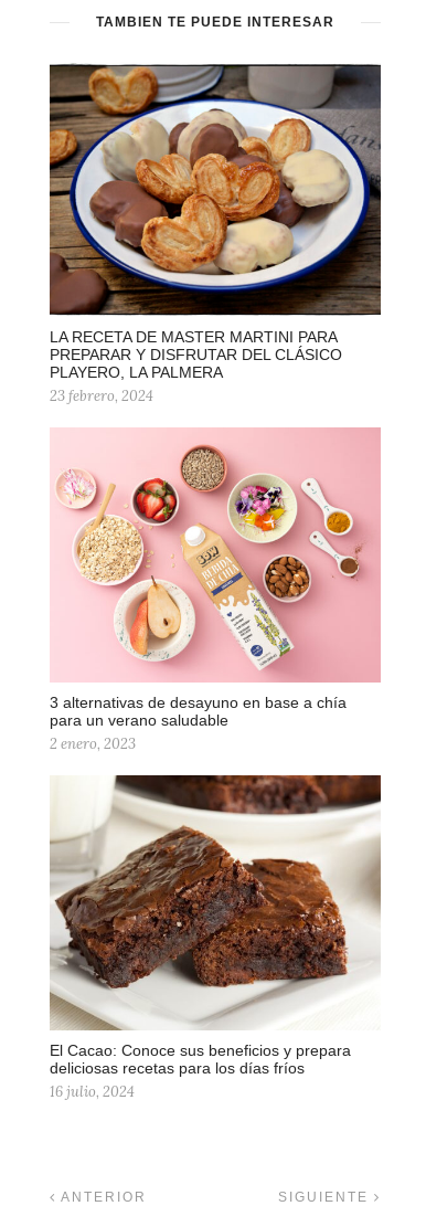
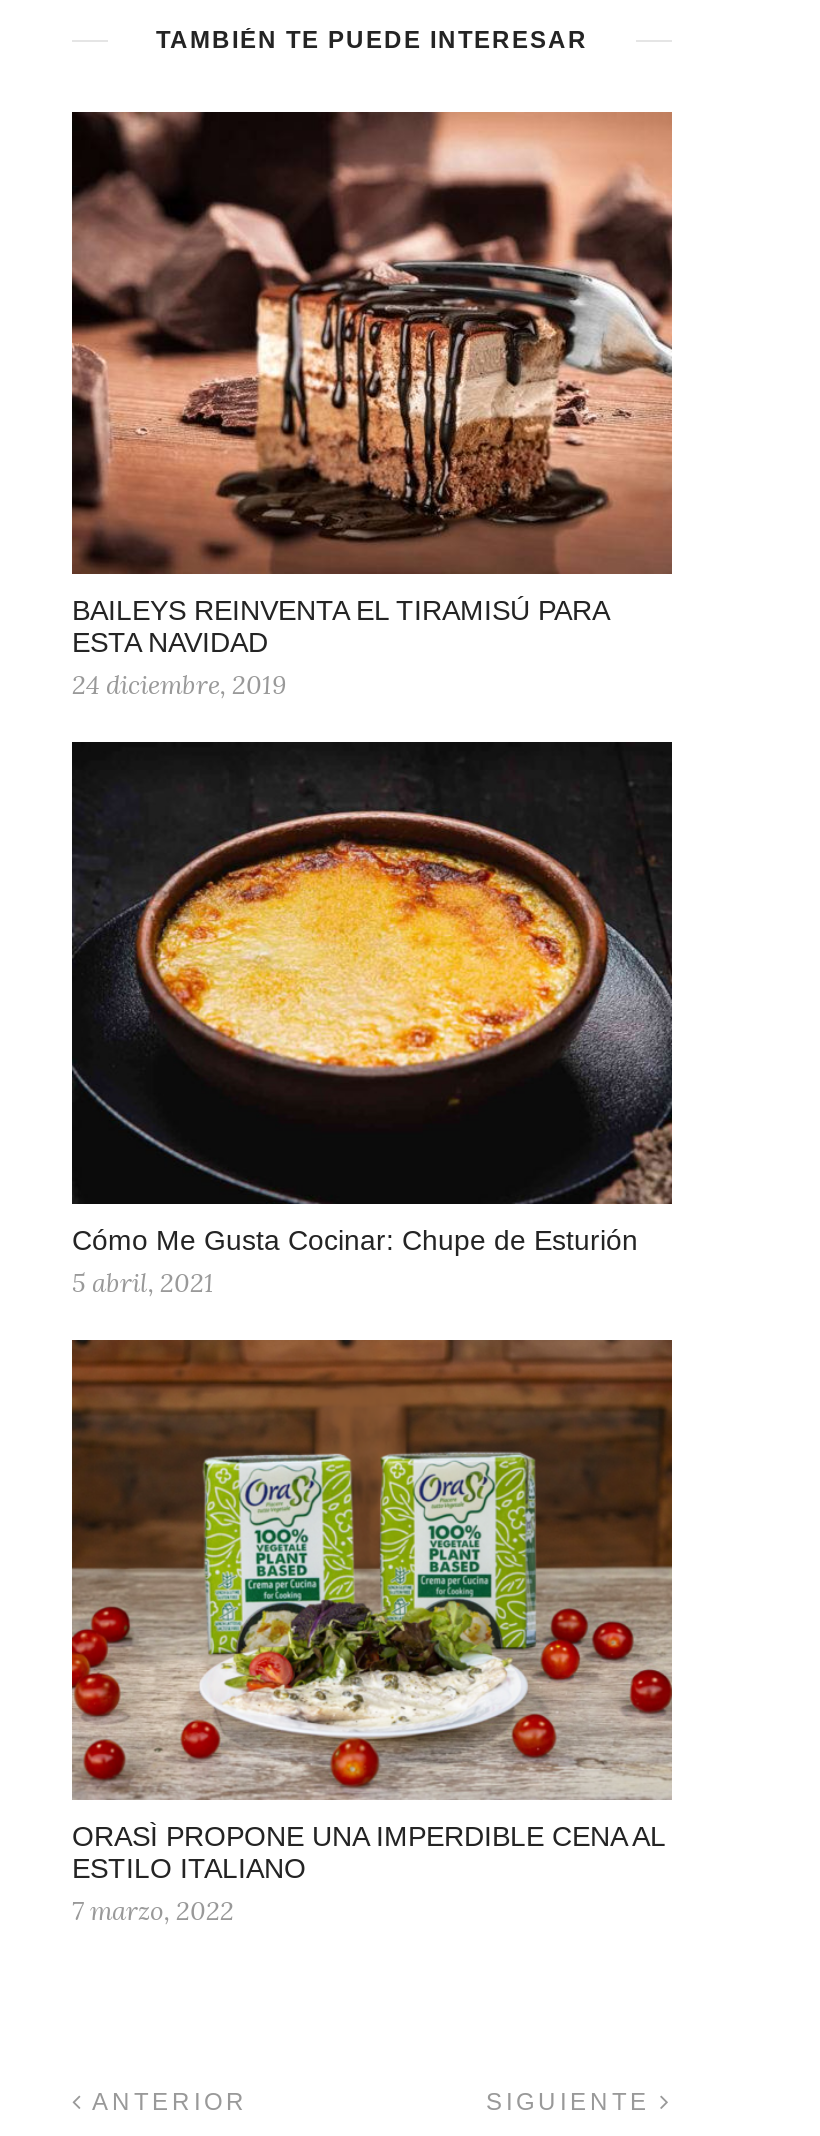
- [image]
- LA RECETA DE MASTER MARTINI PARA
- PREPARAR Y DISFRUTAR DEL CLÁSICO
- PLAYERO, LA PALMERA
- 23 febrero, 2024
+ [image]
+ BAILEYS REINVENTA EL TIRAMISÚ PARA
+ ESTA NAVIDAD
+ 24 diciembre, 2019

- [image]
- 3 alternativas de desayuno en base a chía
- para un verano saludable
- 2 enero, 2023
+ [image]
+ Cómo Me Gusta Cocinar: Chupe de Esturión
+ 5 abril, 2021

- [image]
- El Cacao: Conoce sus beneficios y prepara
- deliciosas recetas para los días fríos
- 16 julio, 2024
+ [image]
+ ORASÌ PROPONE UNA IMPERDIBLE CENA AL
+ ESTILO ITALIANO
+ 7 marzo, 2022
